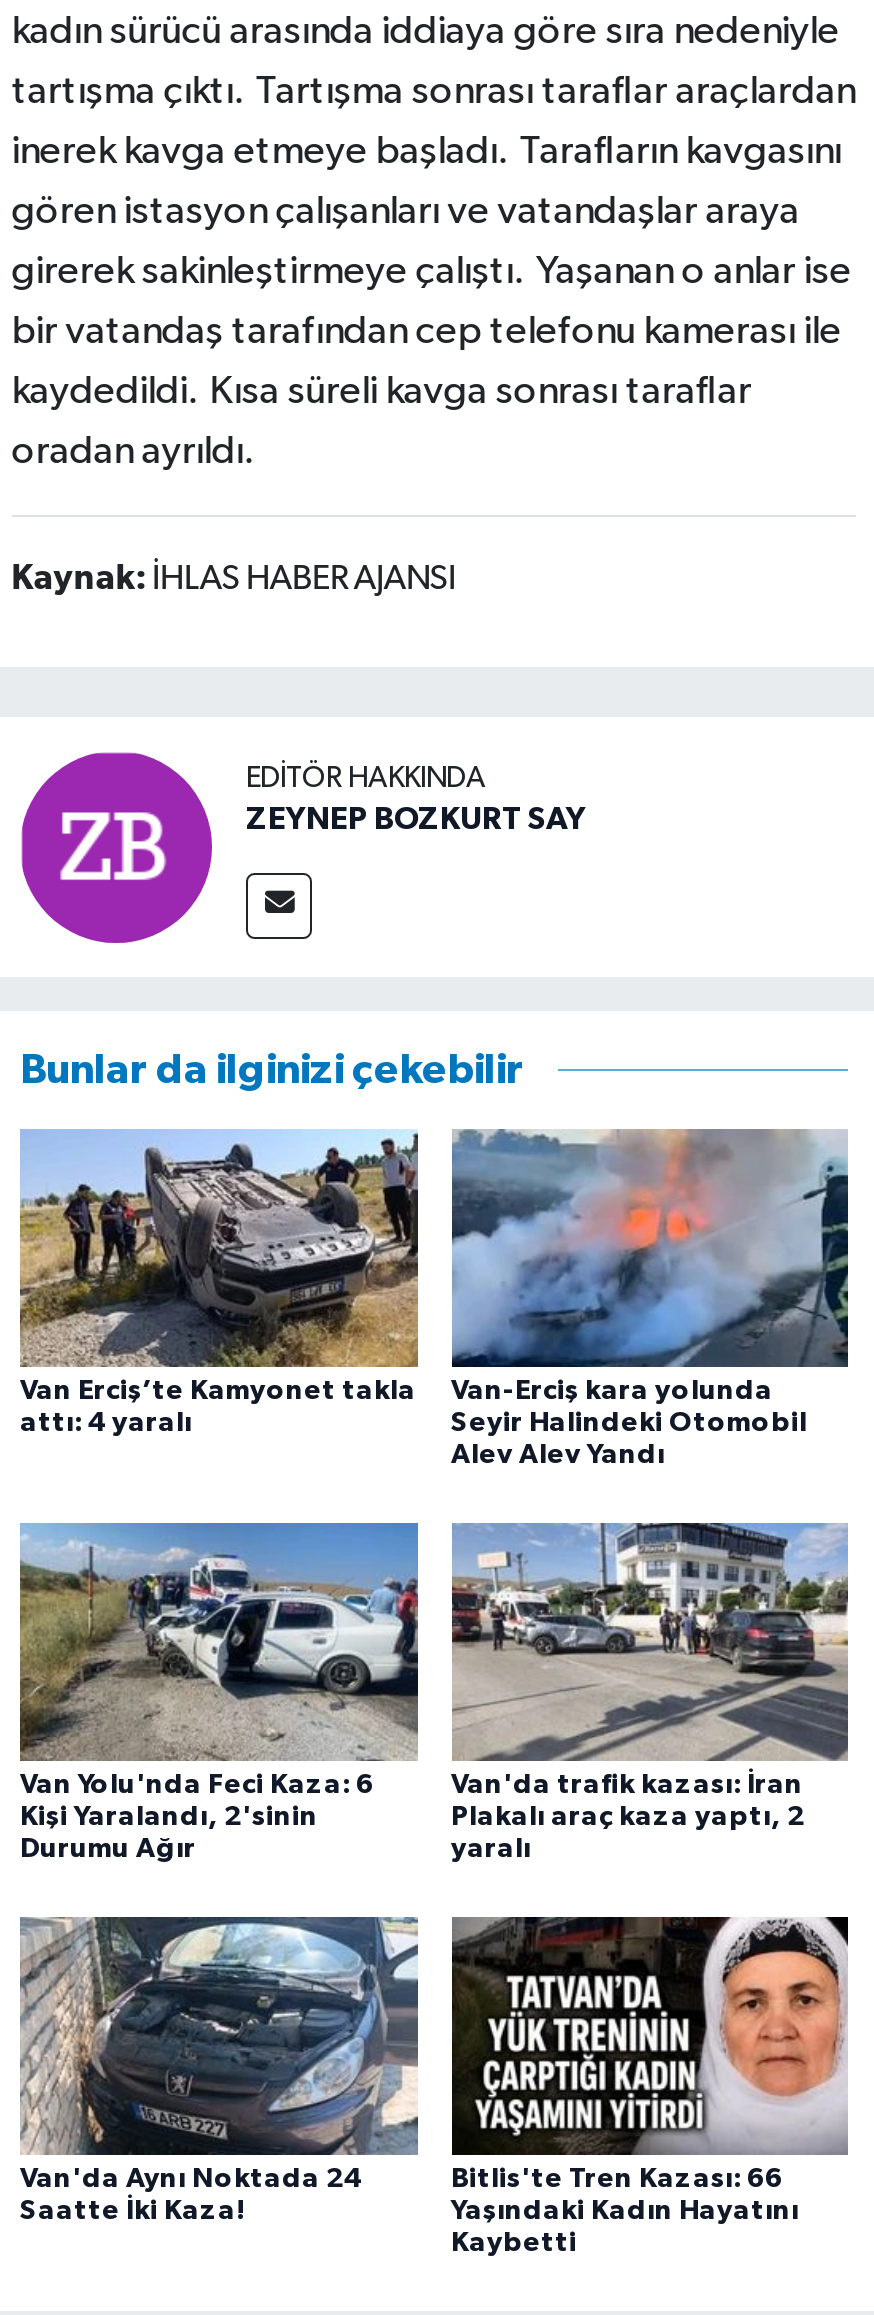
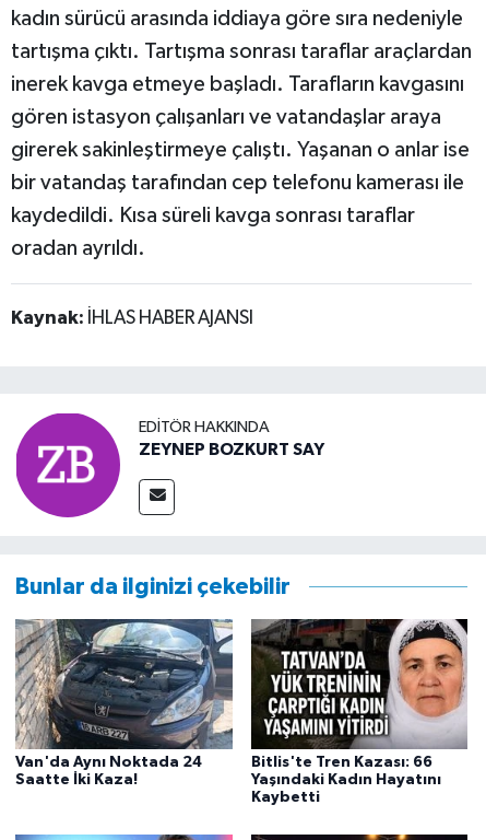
- [image]
- Van Erciş’te Kamyonet takla
- attı: 4 yaralı

- [image]
- Van-Erciş kara yolunda
- Seyir Halindeki Otomobil
- Alev Alev Yandı

- [image]
- Van Yolu'nda Feci Kaza: 6
- Kişi Yaralandı, 2'sinin
- Durumu Ağır

- [image]
- Van'da trafik kazası: İran
- Plakalı araç kaza yaptı, 2
- yaralı
